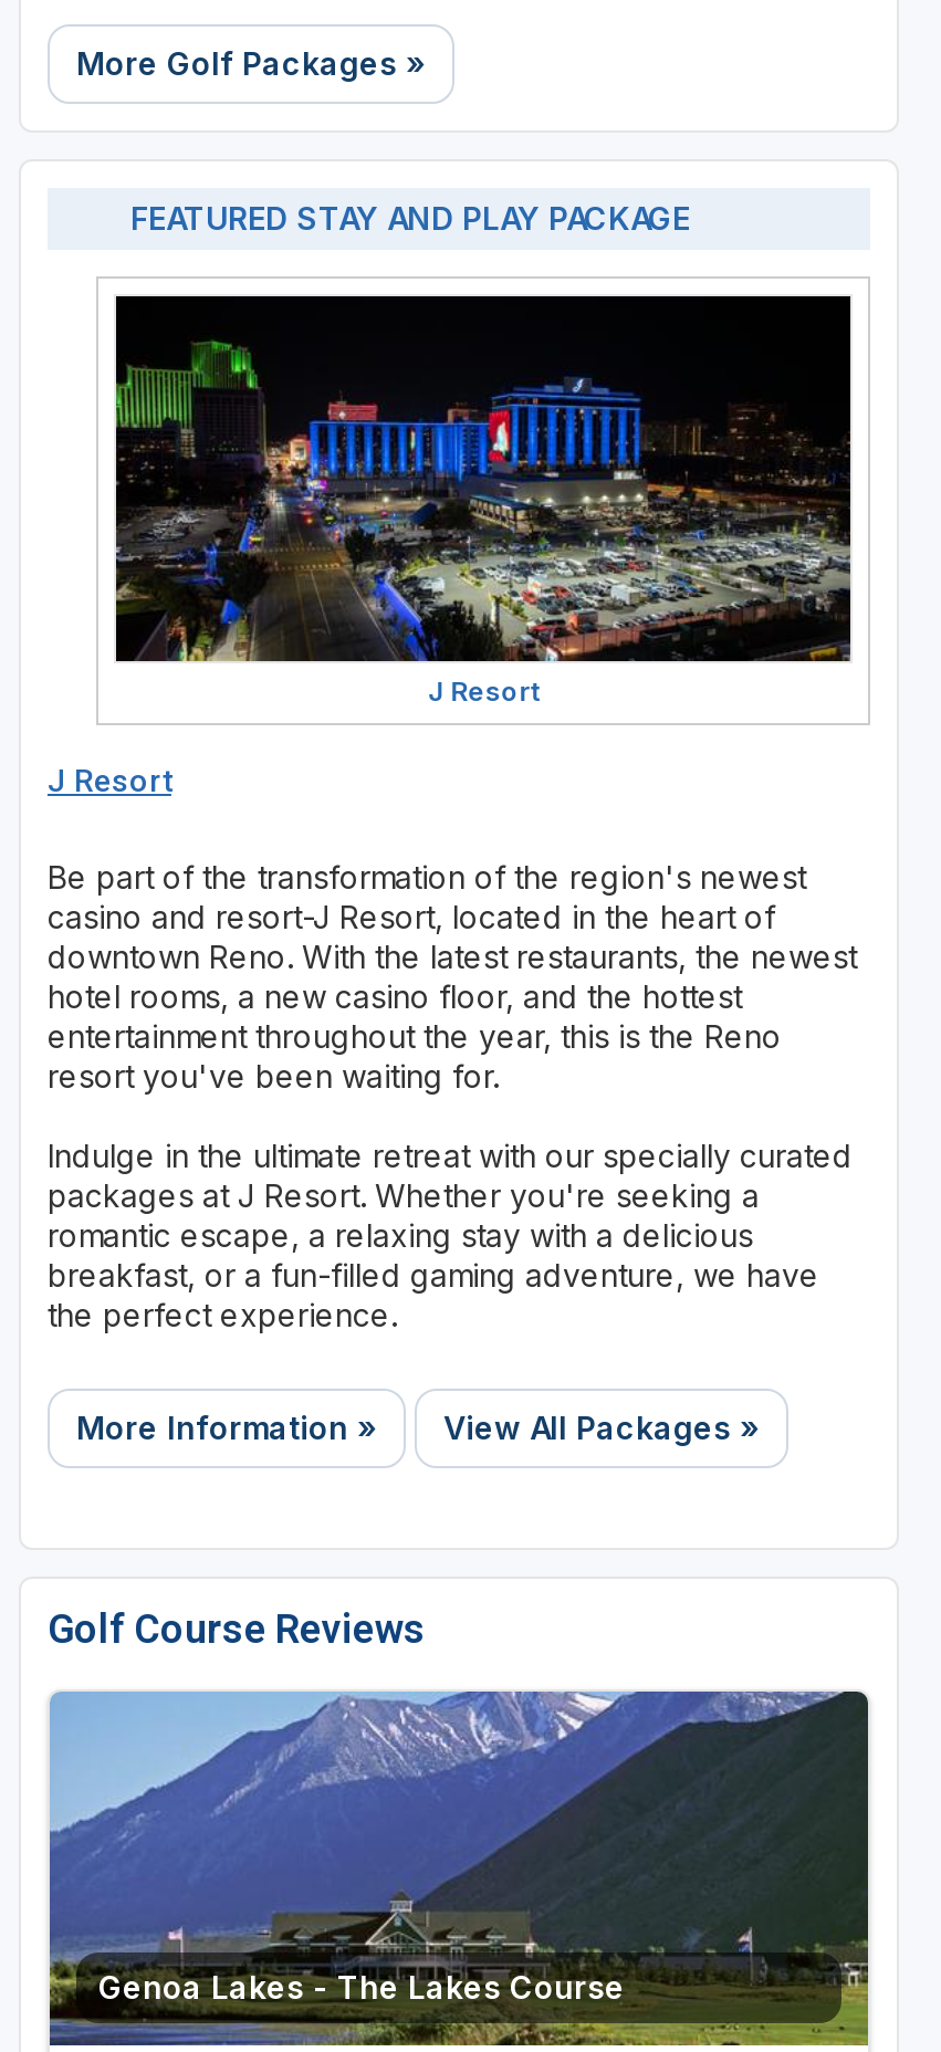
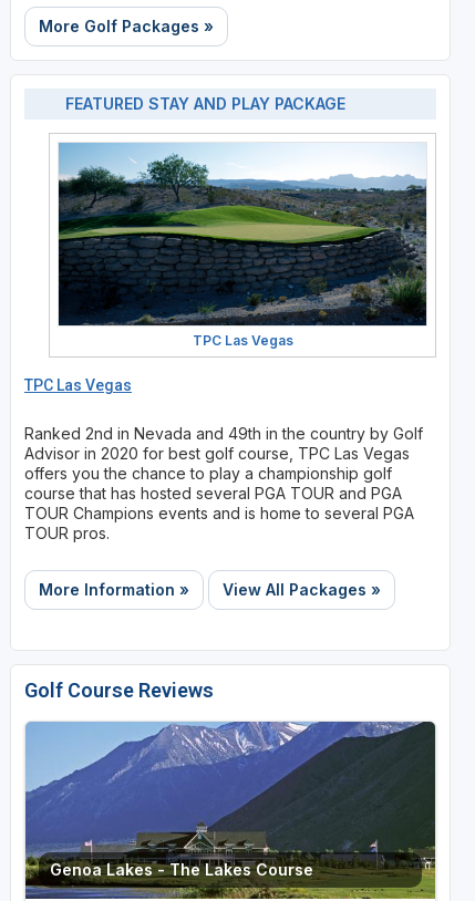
- [image]
- J Resort
- J Resort
- Be part of the transformation of the region's newest
- casino and resort-J Resort, located in the heart of
- downtown Reno. With the latest restaurants, the newest
- hotel rooms, a new casino floor, and the hottest
- entertainment throughout the year, this is the Reno
- resort you've been waiting for.
- Indulge in the ultimate retreat with our specially curated
- packages at J Resort. Whether you're seeking a
- romantic escape, a relaxing stay with a delicious
- breakfast, or a fun-filled gaming adventure, we have
- the perfect experience.
+ [image]
+ TPC Las Vegas
+ TPC Las Vegas
+ Ranked 2nd in Nevada and 49th in the country by Golf
+ Advisor in 2020 for best golf course, TPC Las Vegas
+ offers you the chance to play a championship golf
+ course that has hosted several PGA TOUR and PGA
+ TOUR Champions events and is home to several PGA
+ TOUR pros.
